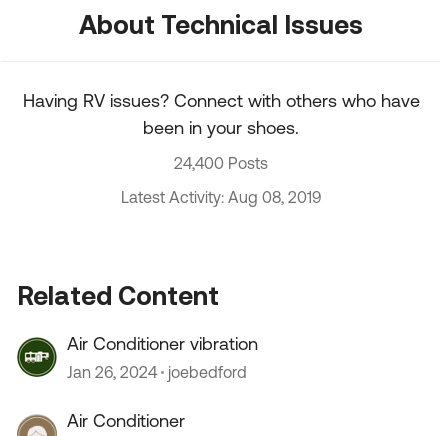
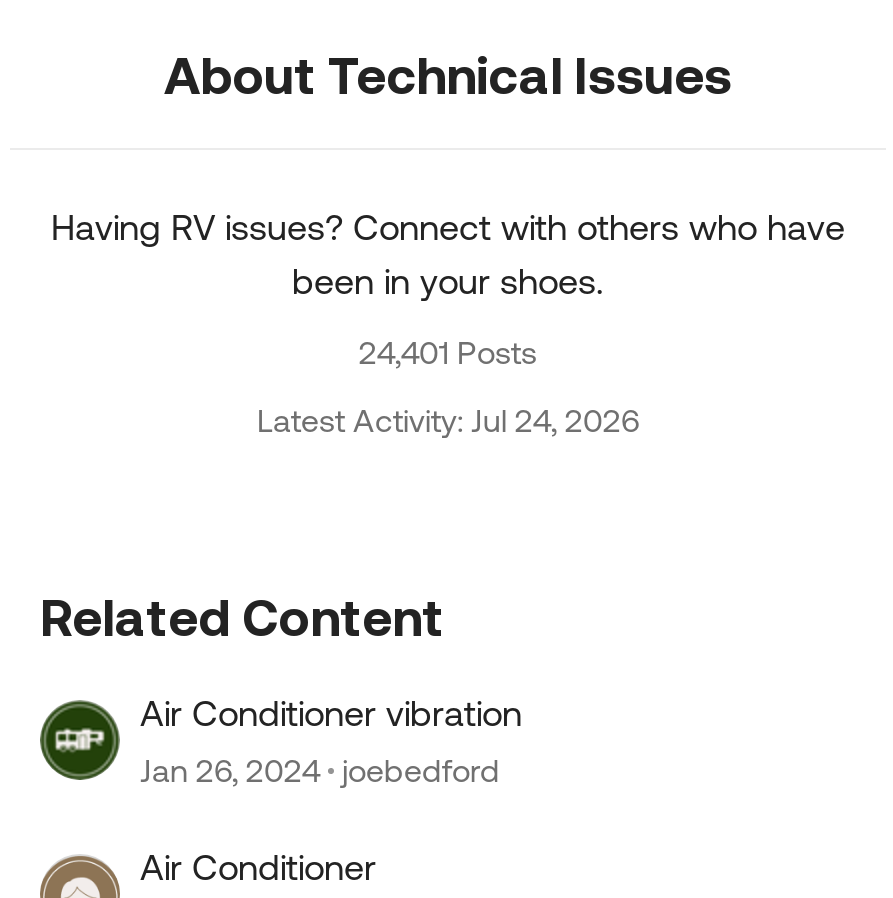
- 24,400 Posts
+ 24,401 Posts

- Latest Activity: Aug 08, 2019
+ Latest Activity: Jul 24, 2026
